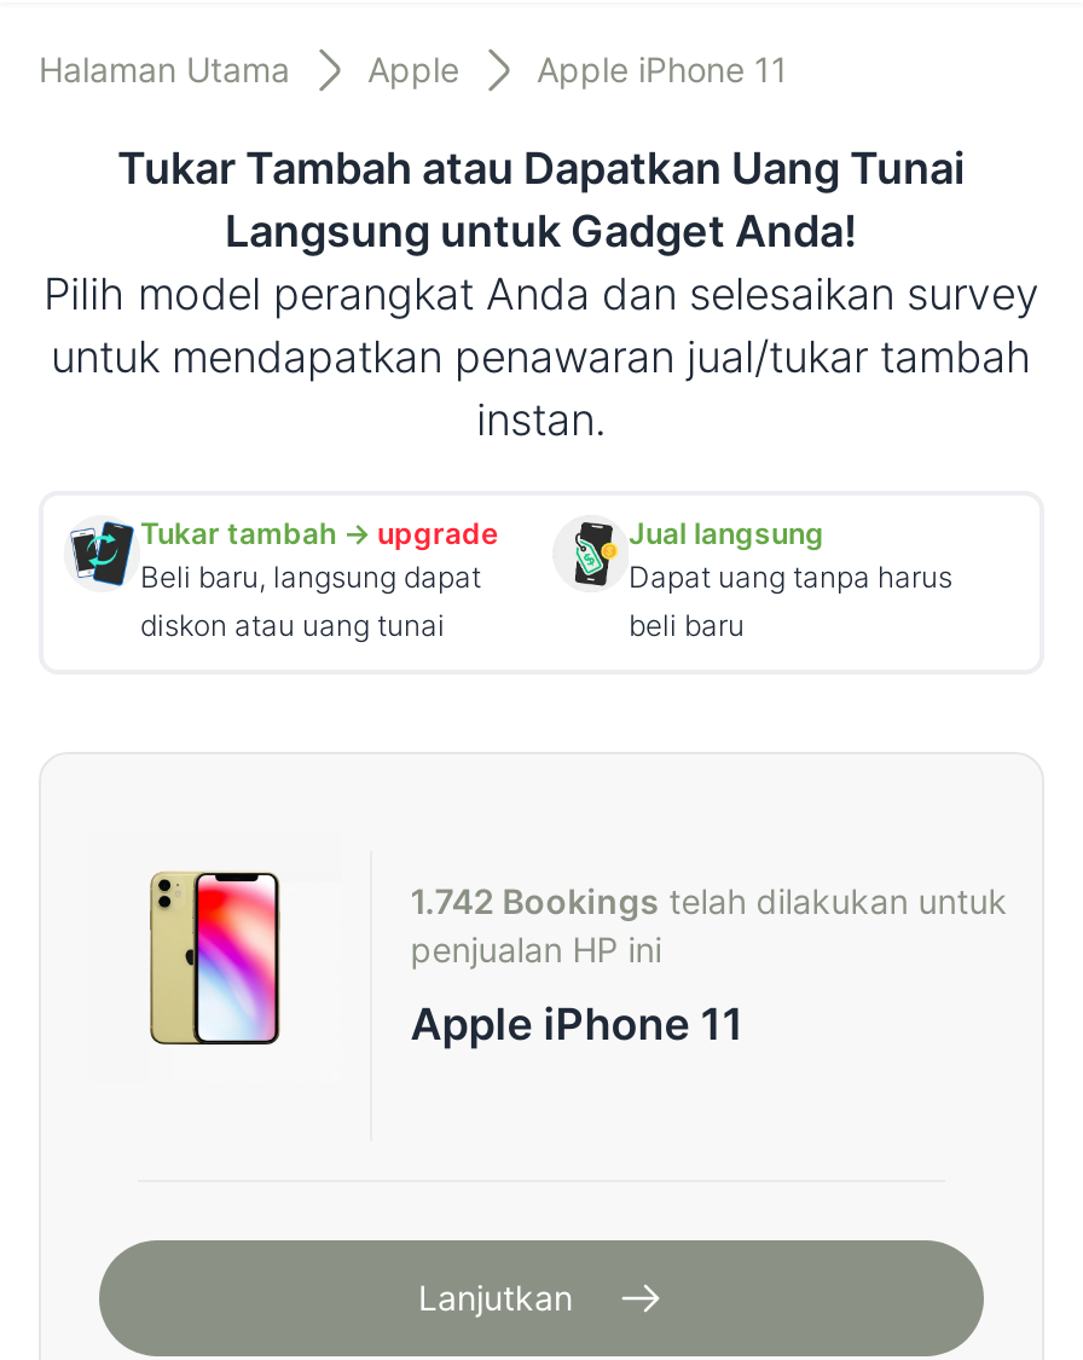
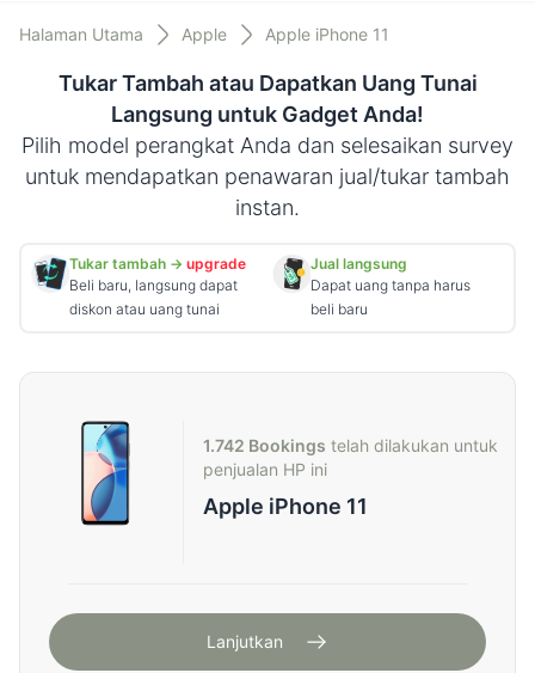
- [image]
+ [image]
